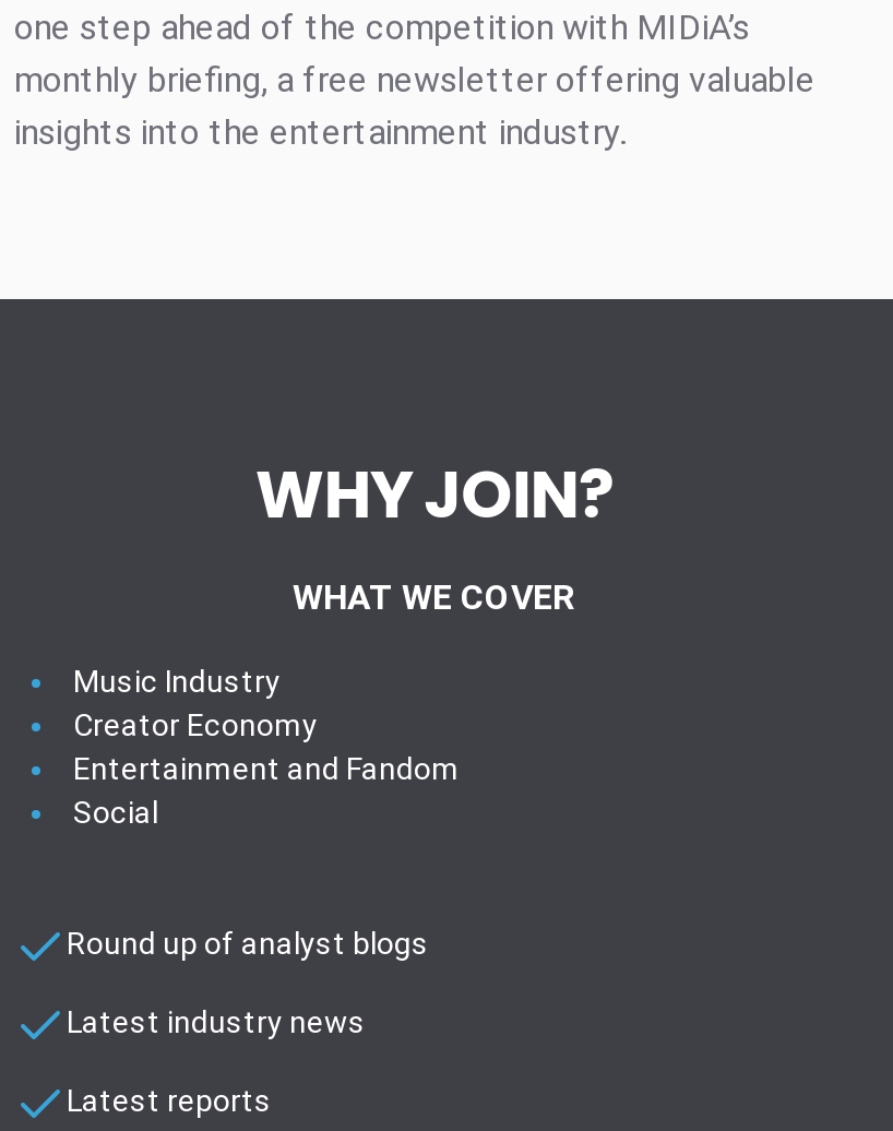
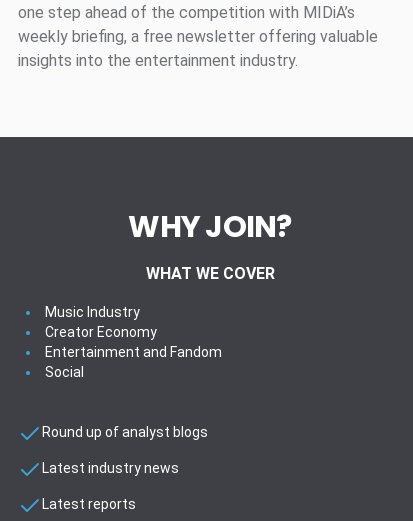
- monthly briefing, a free newsletter offering valuable
+ weekly briefing, a free newsletter offering valuable
